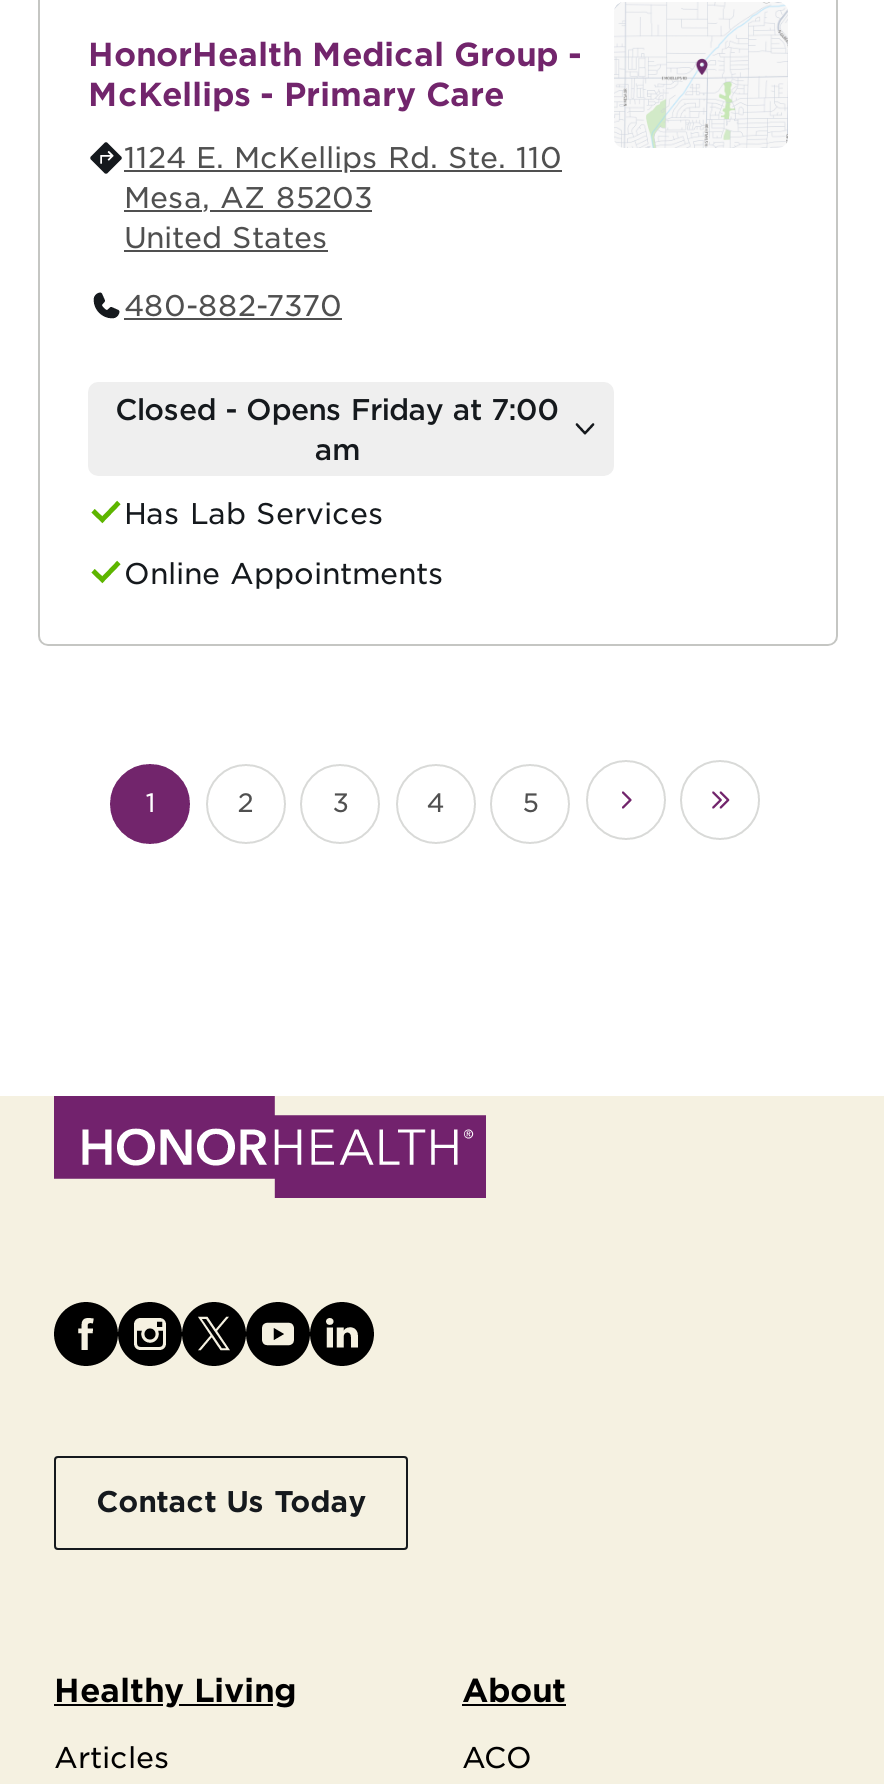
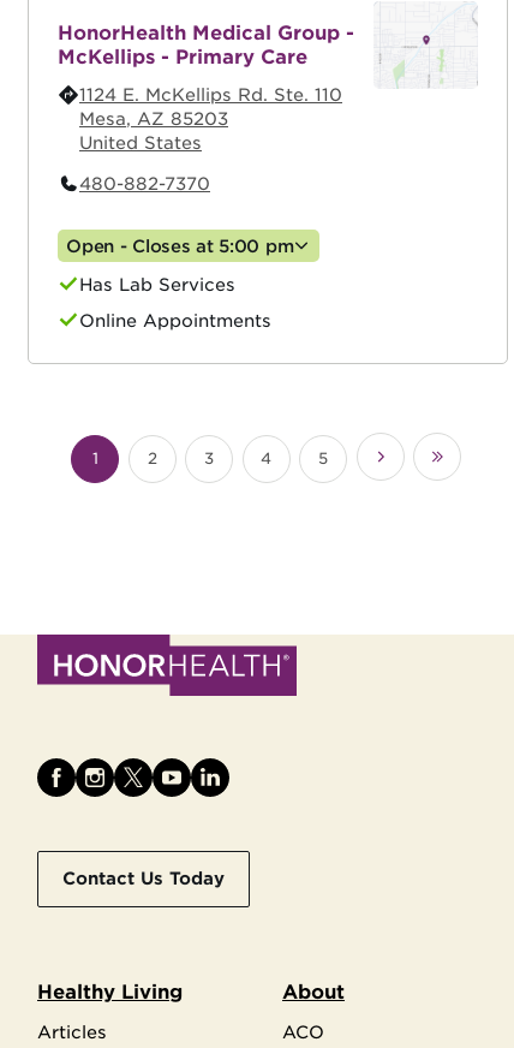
- Closed - Opens Friday at 7:00
- am
+ Open - Closes at 5:00 pm
